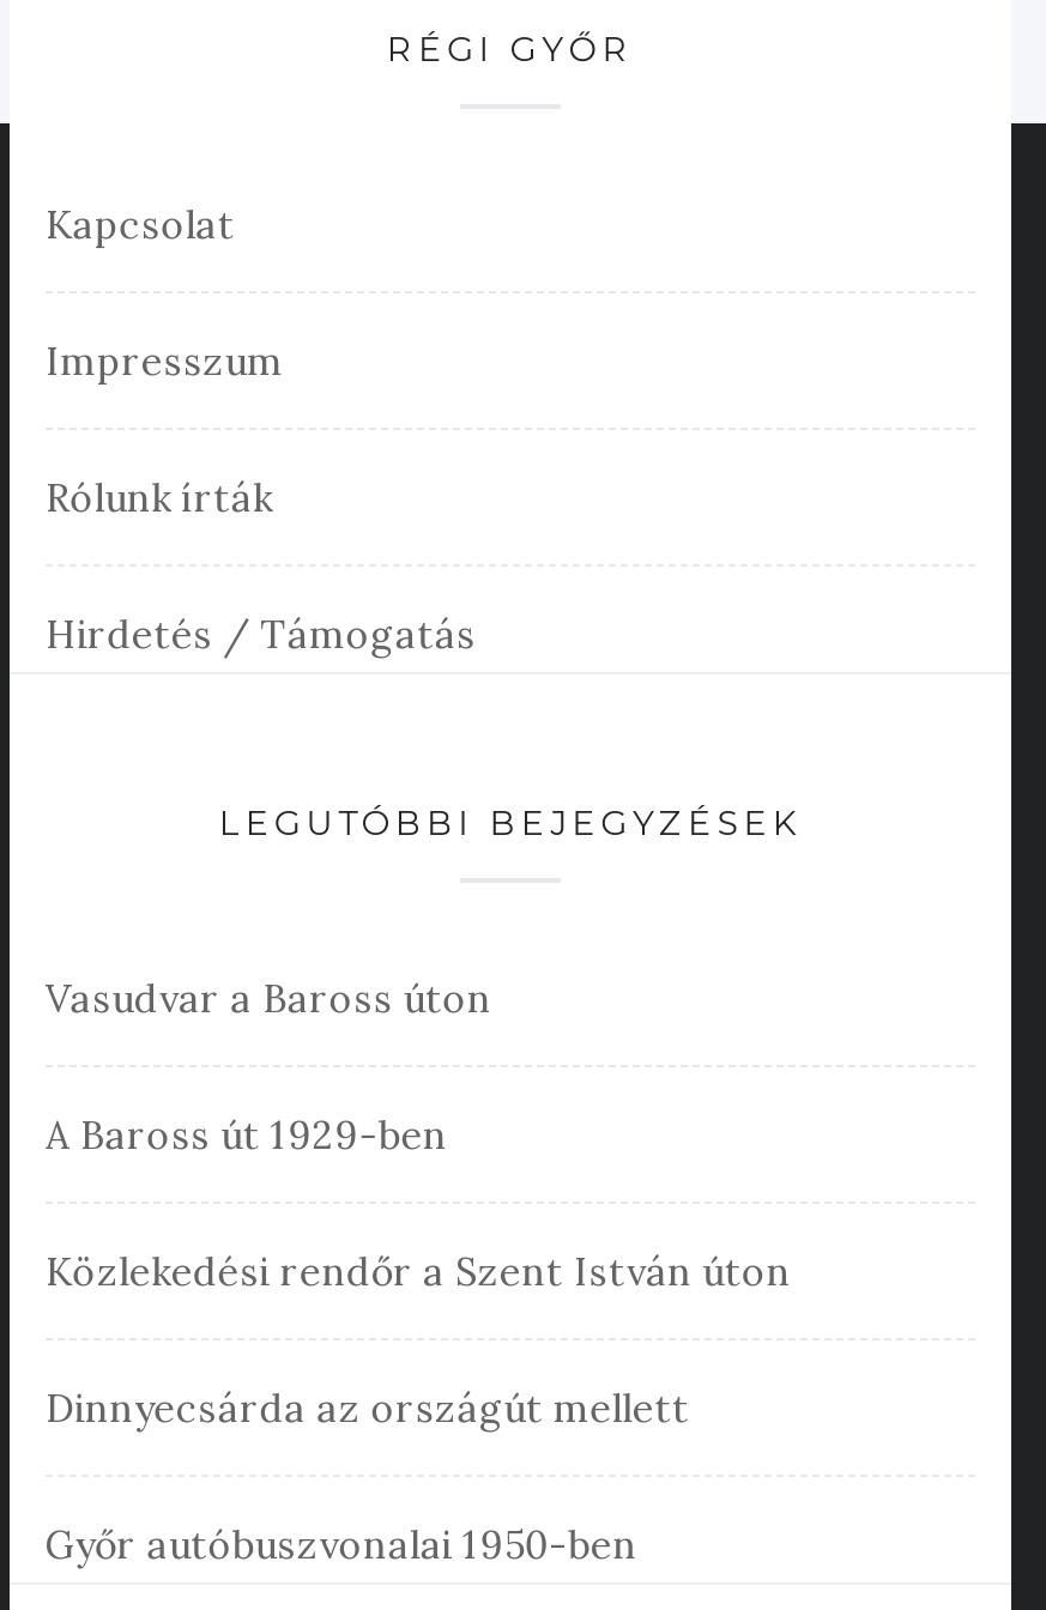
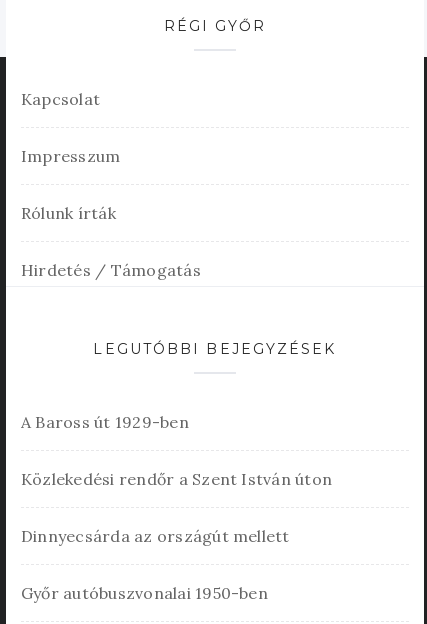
- Vasudvar a Baross úton
